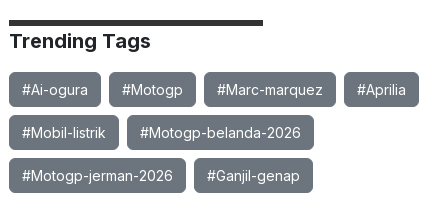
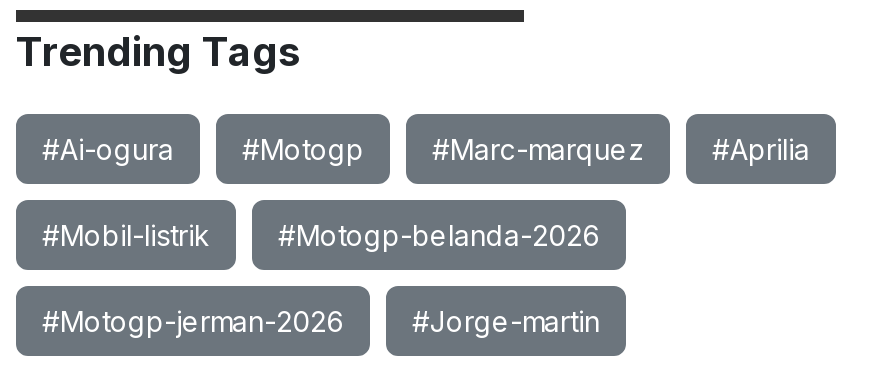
- #Ganjil-genap
+ #Jorge-martin
